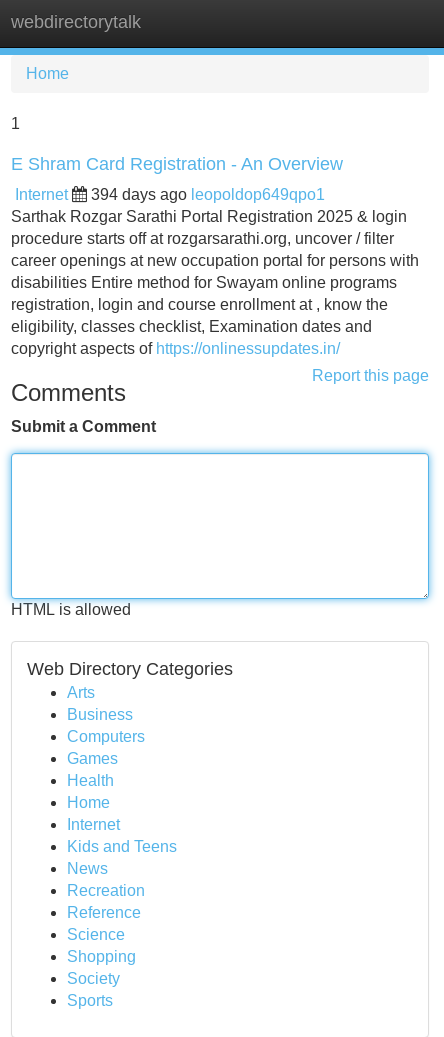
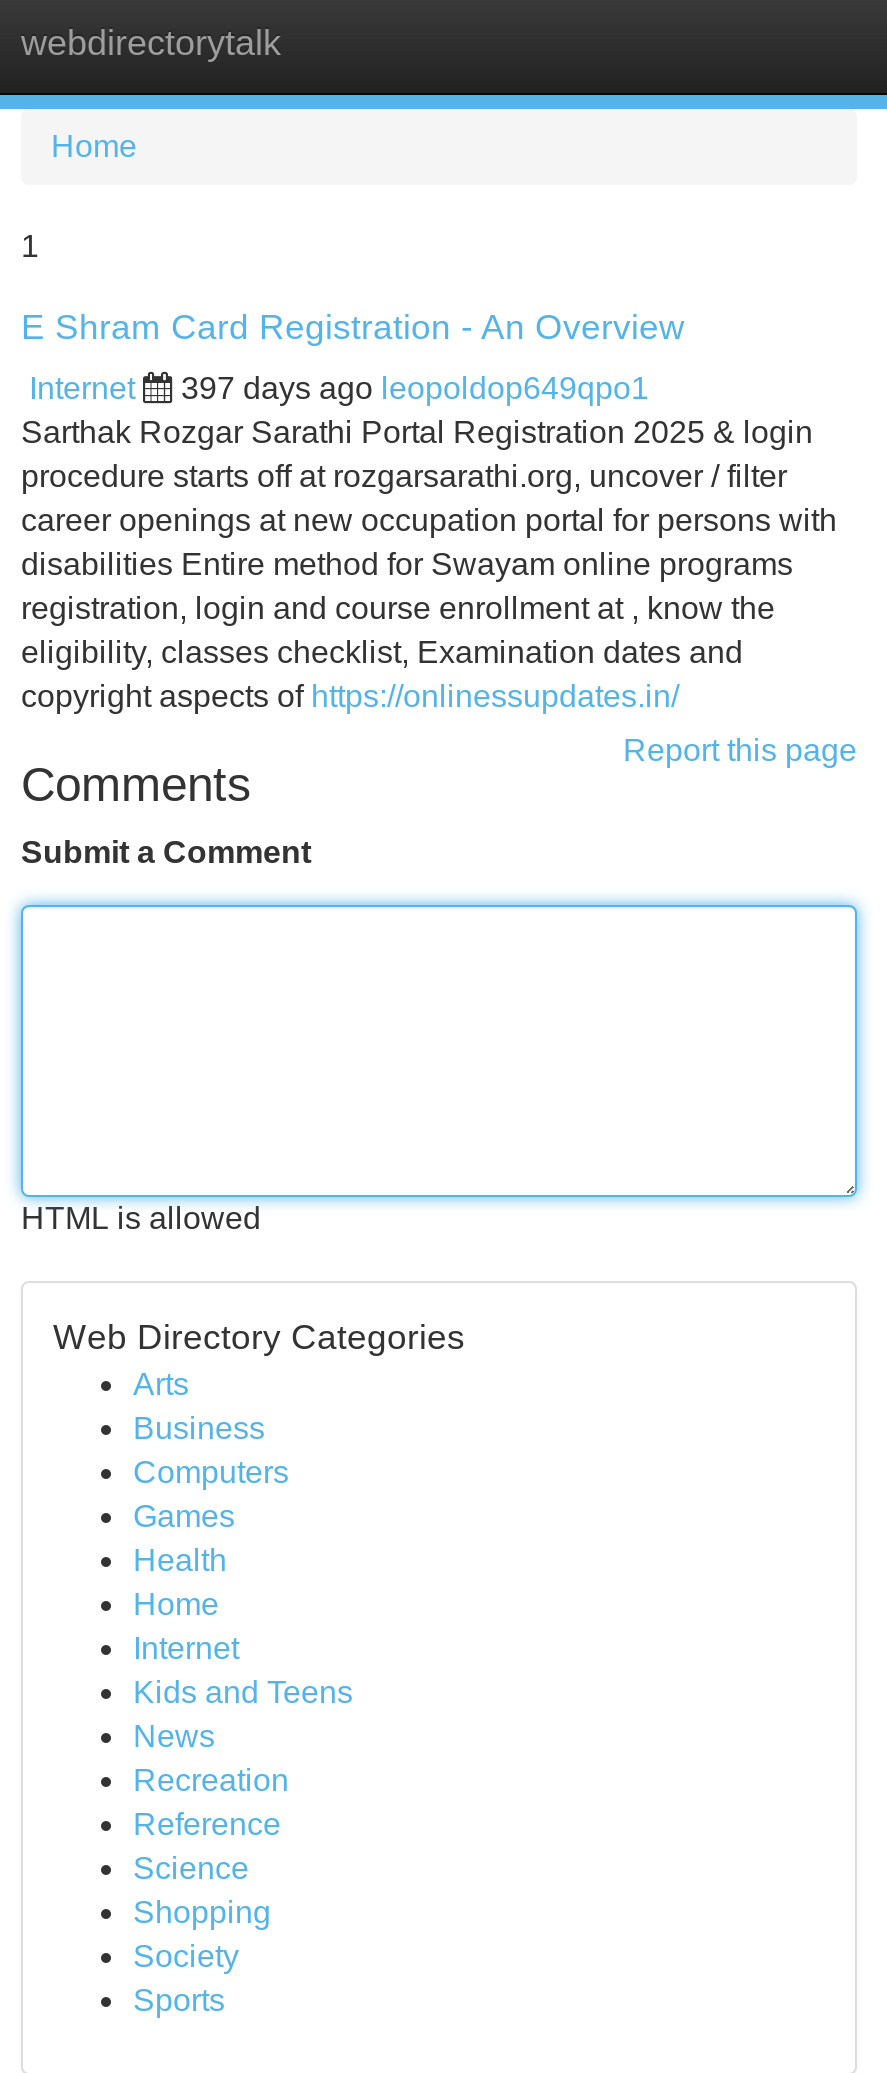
- 394 days ago leopoldop649qpo1
+ 397 days ago leopoldop649qpo1
